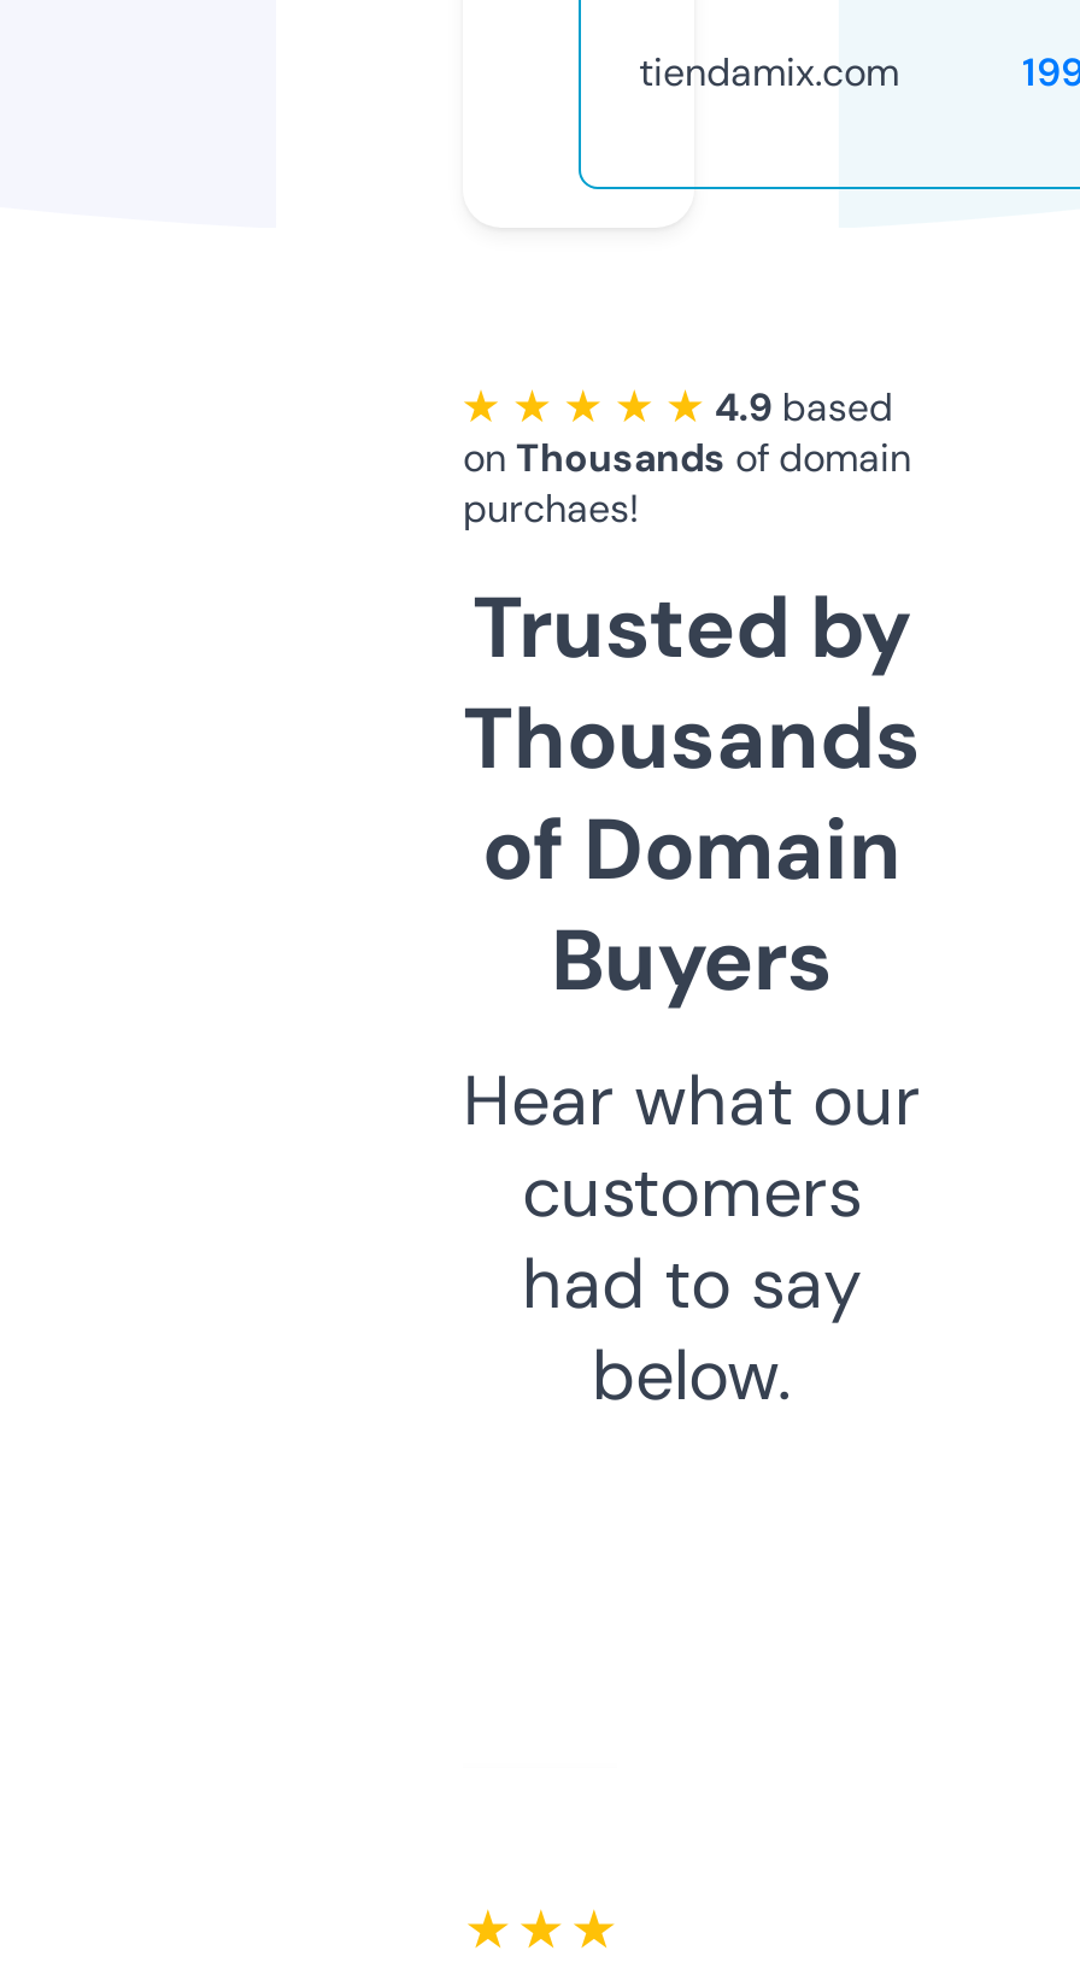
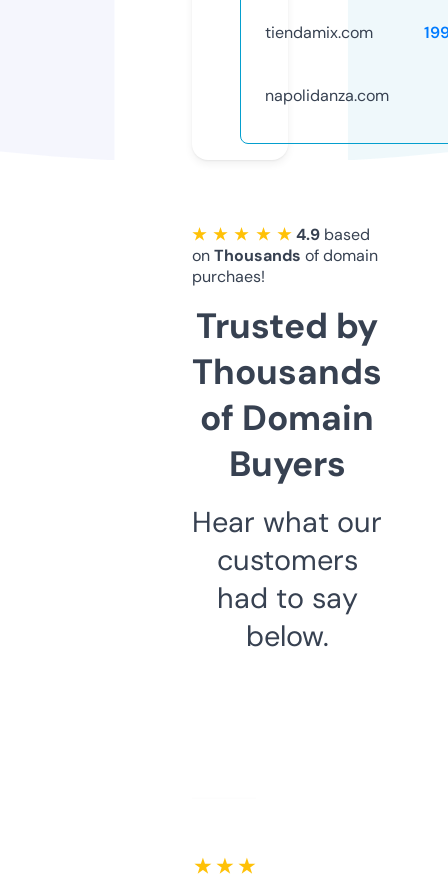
+ napolidanza.com
